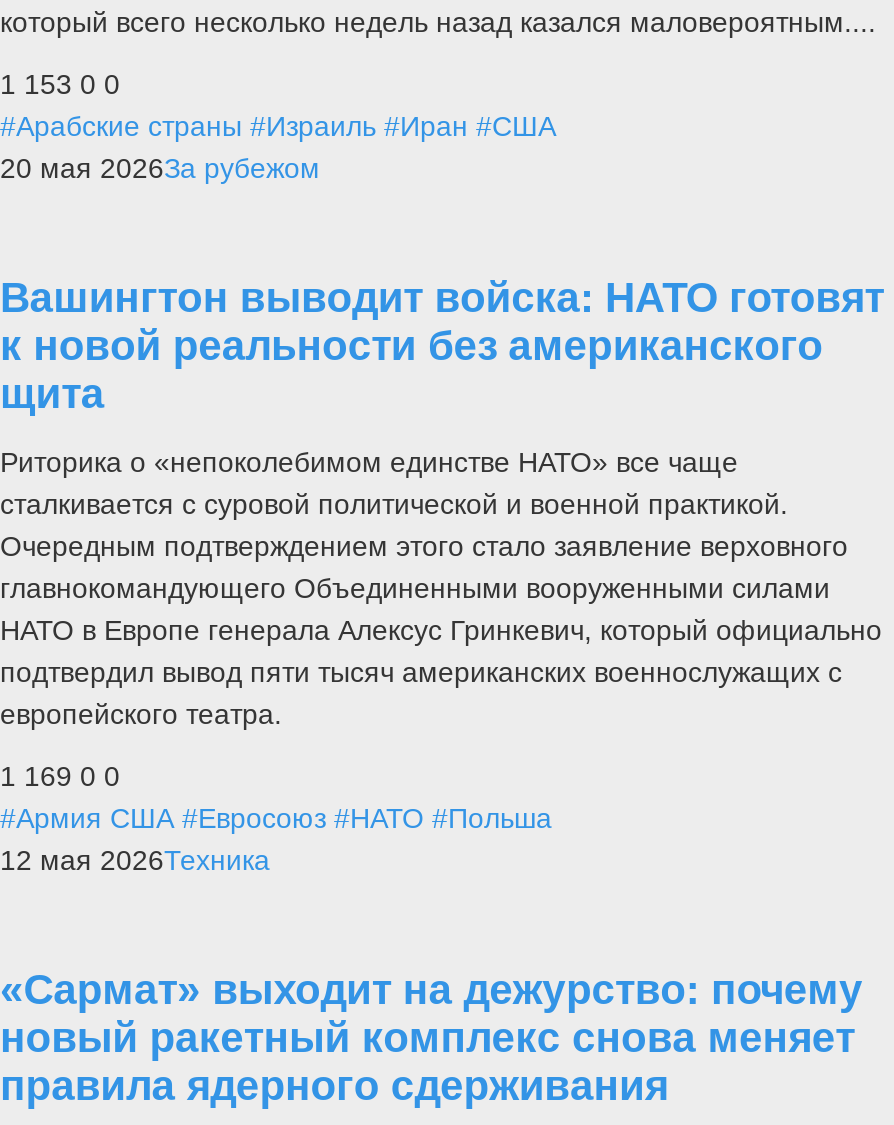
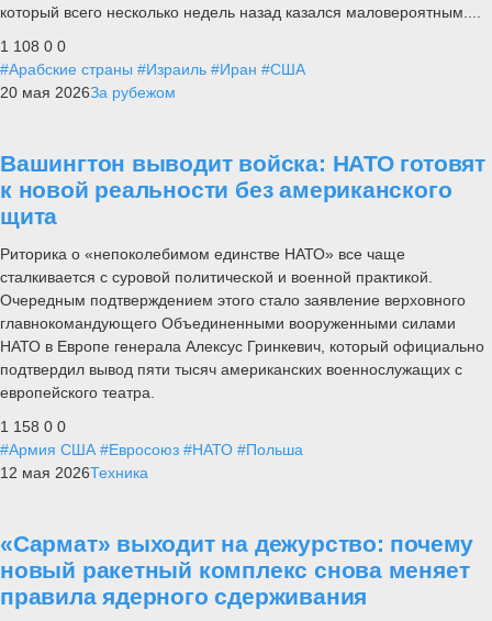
- 1 153 0 0
+ 1 108 0 0

- 1 169 0 0
+ 1 158 0 0
